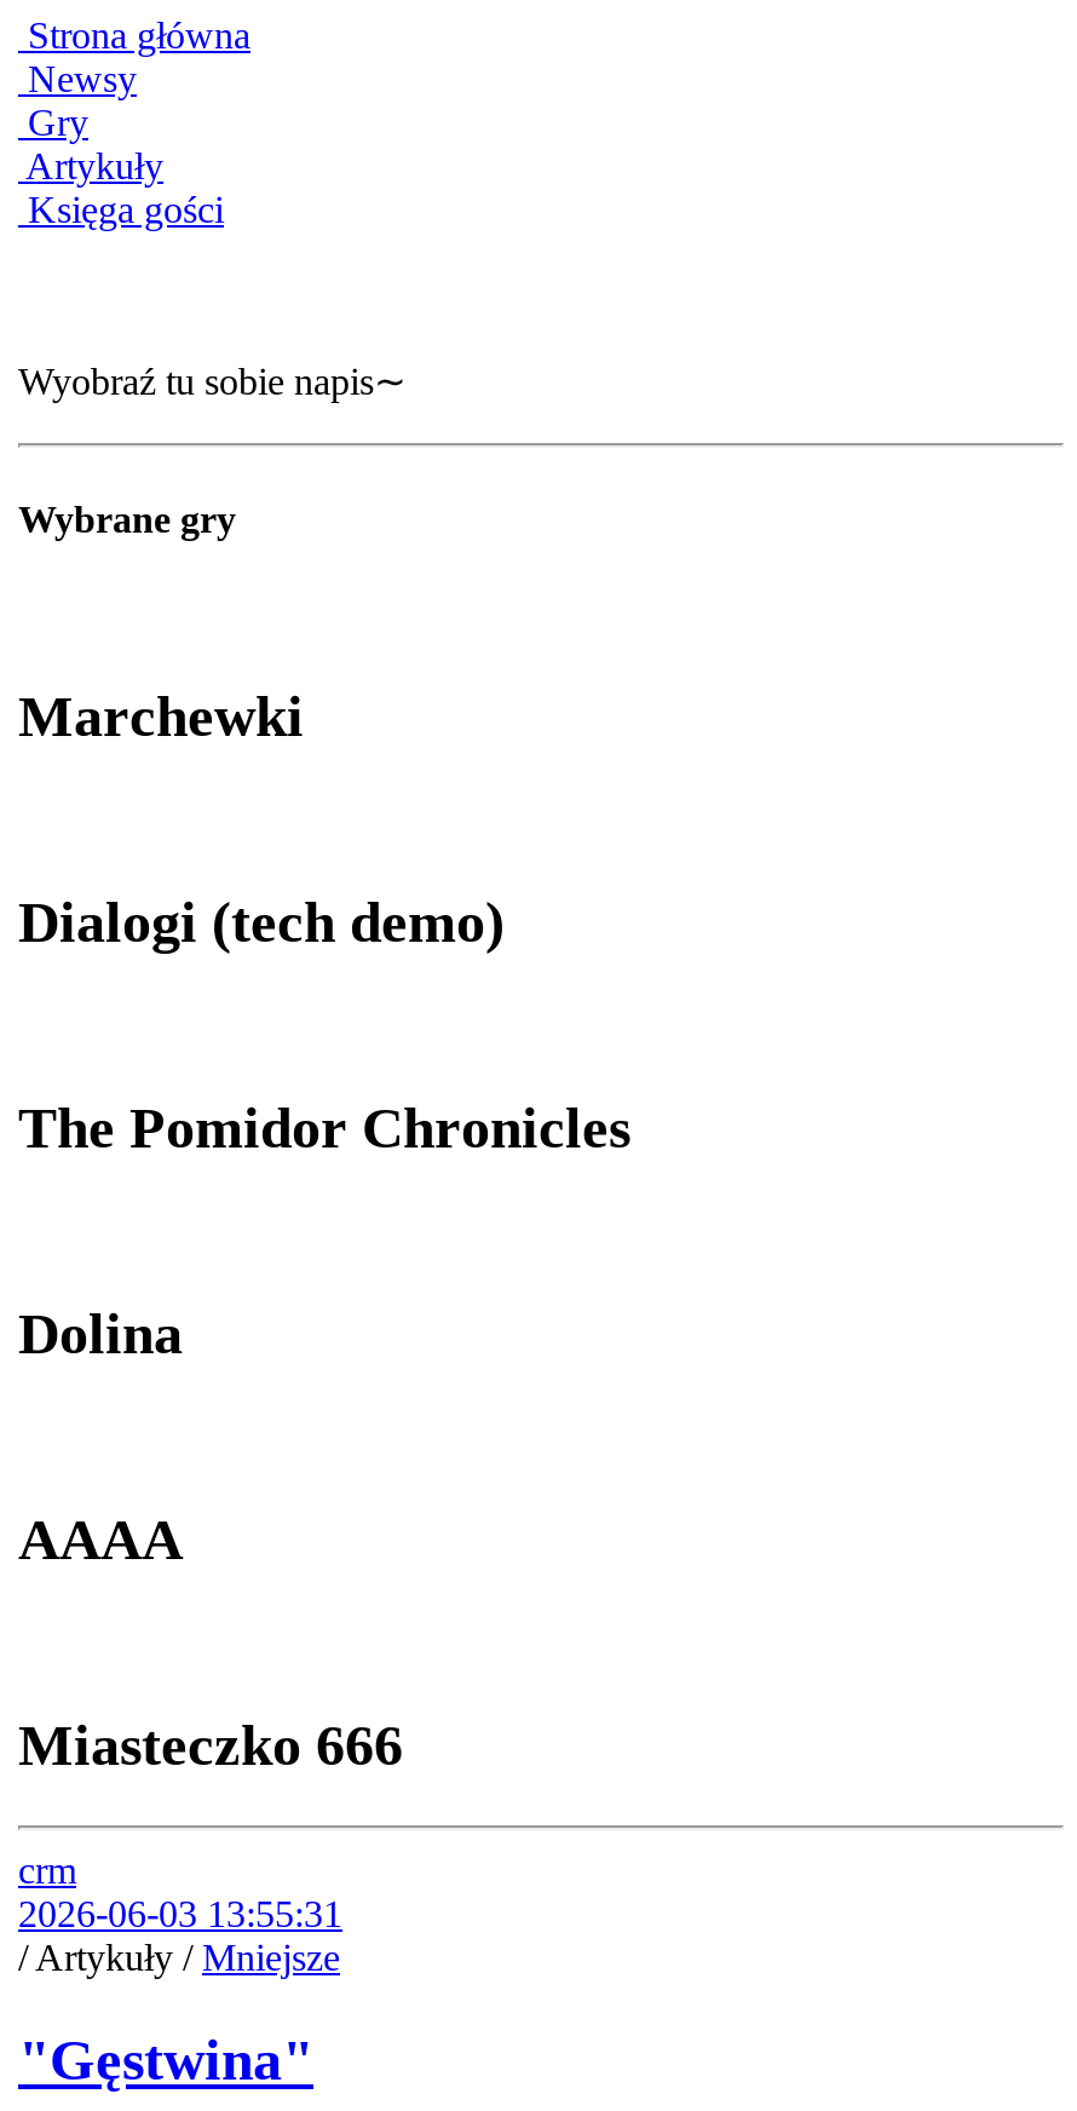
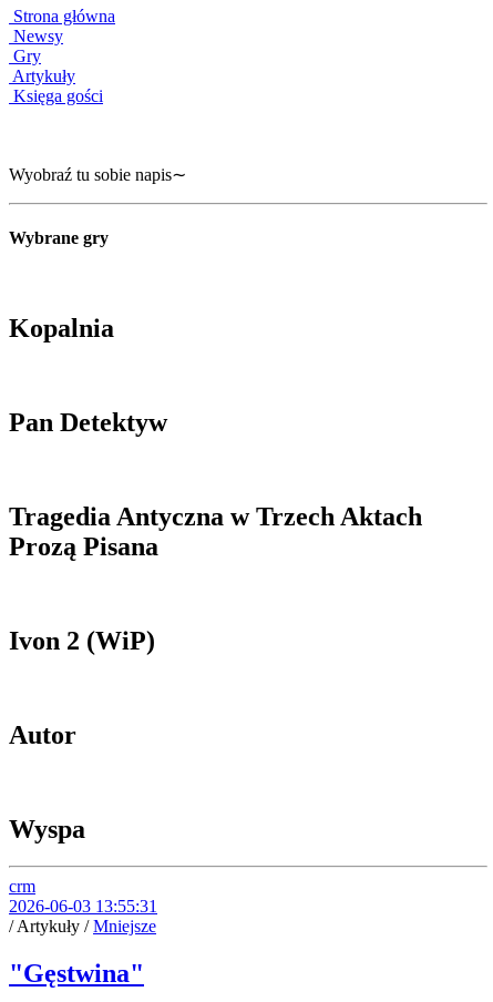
- Marchewki
+ Kopalnia

- Dialogi (tech demo)
+ Pan Detektyw

- The Pomidor Chronicles
+ Tragedia Antyczna w Trzech Aktach
+ Prozą Pisana

- Dolina
+ Ivon 2 (WiP)

- AAAA
+ Autor

- Miasteczko 666
+ Wyspa
